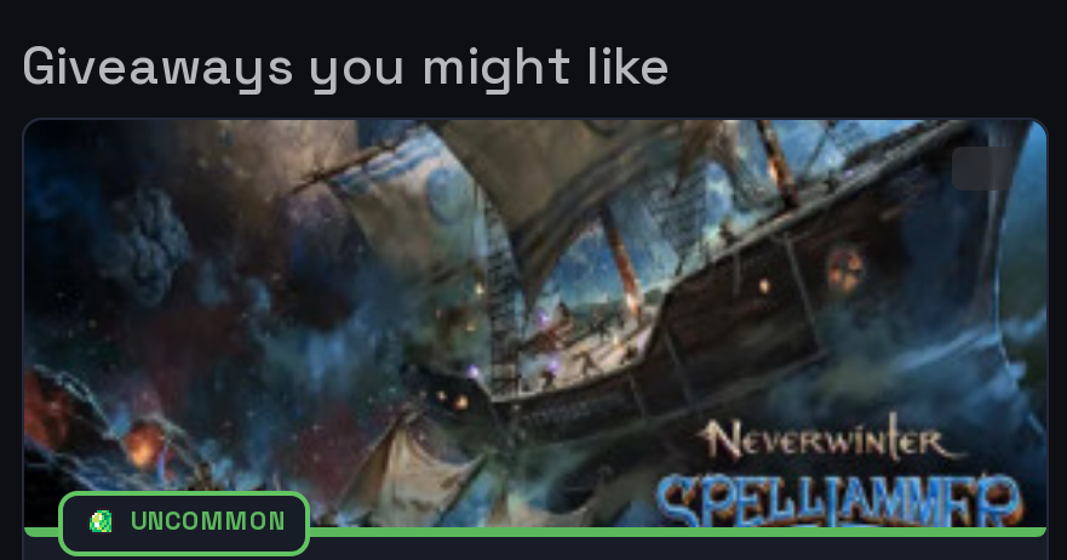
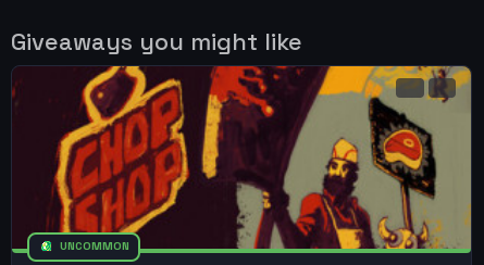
- [image]
+ [image]
